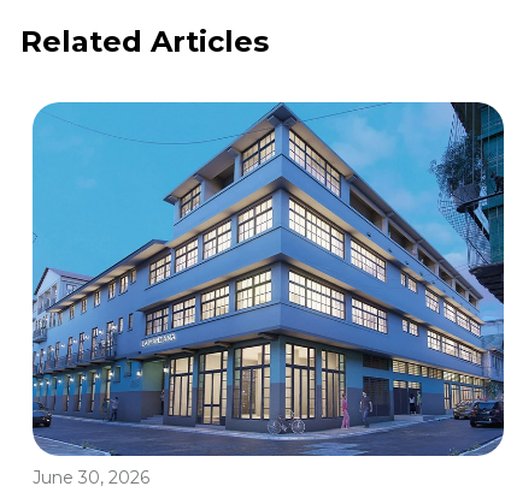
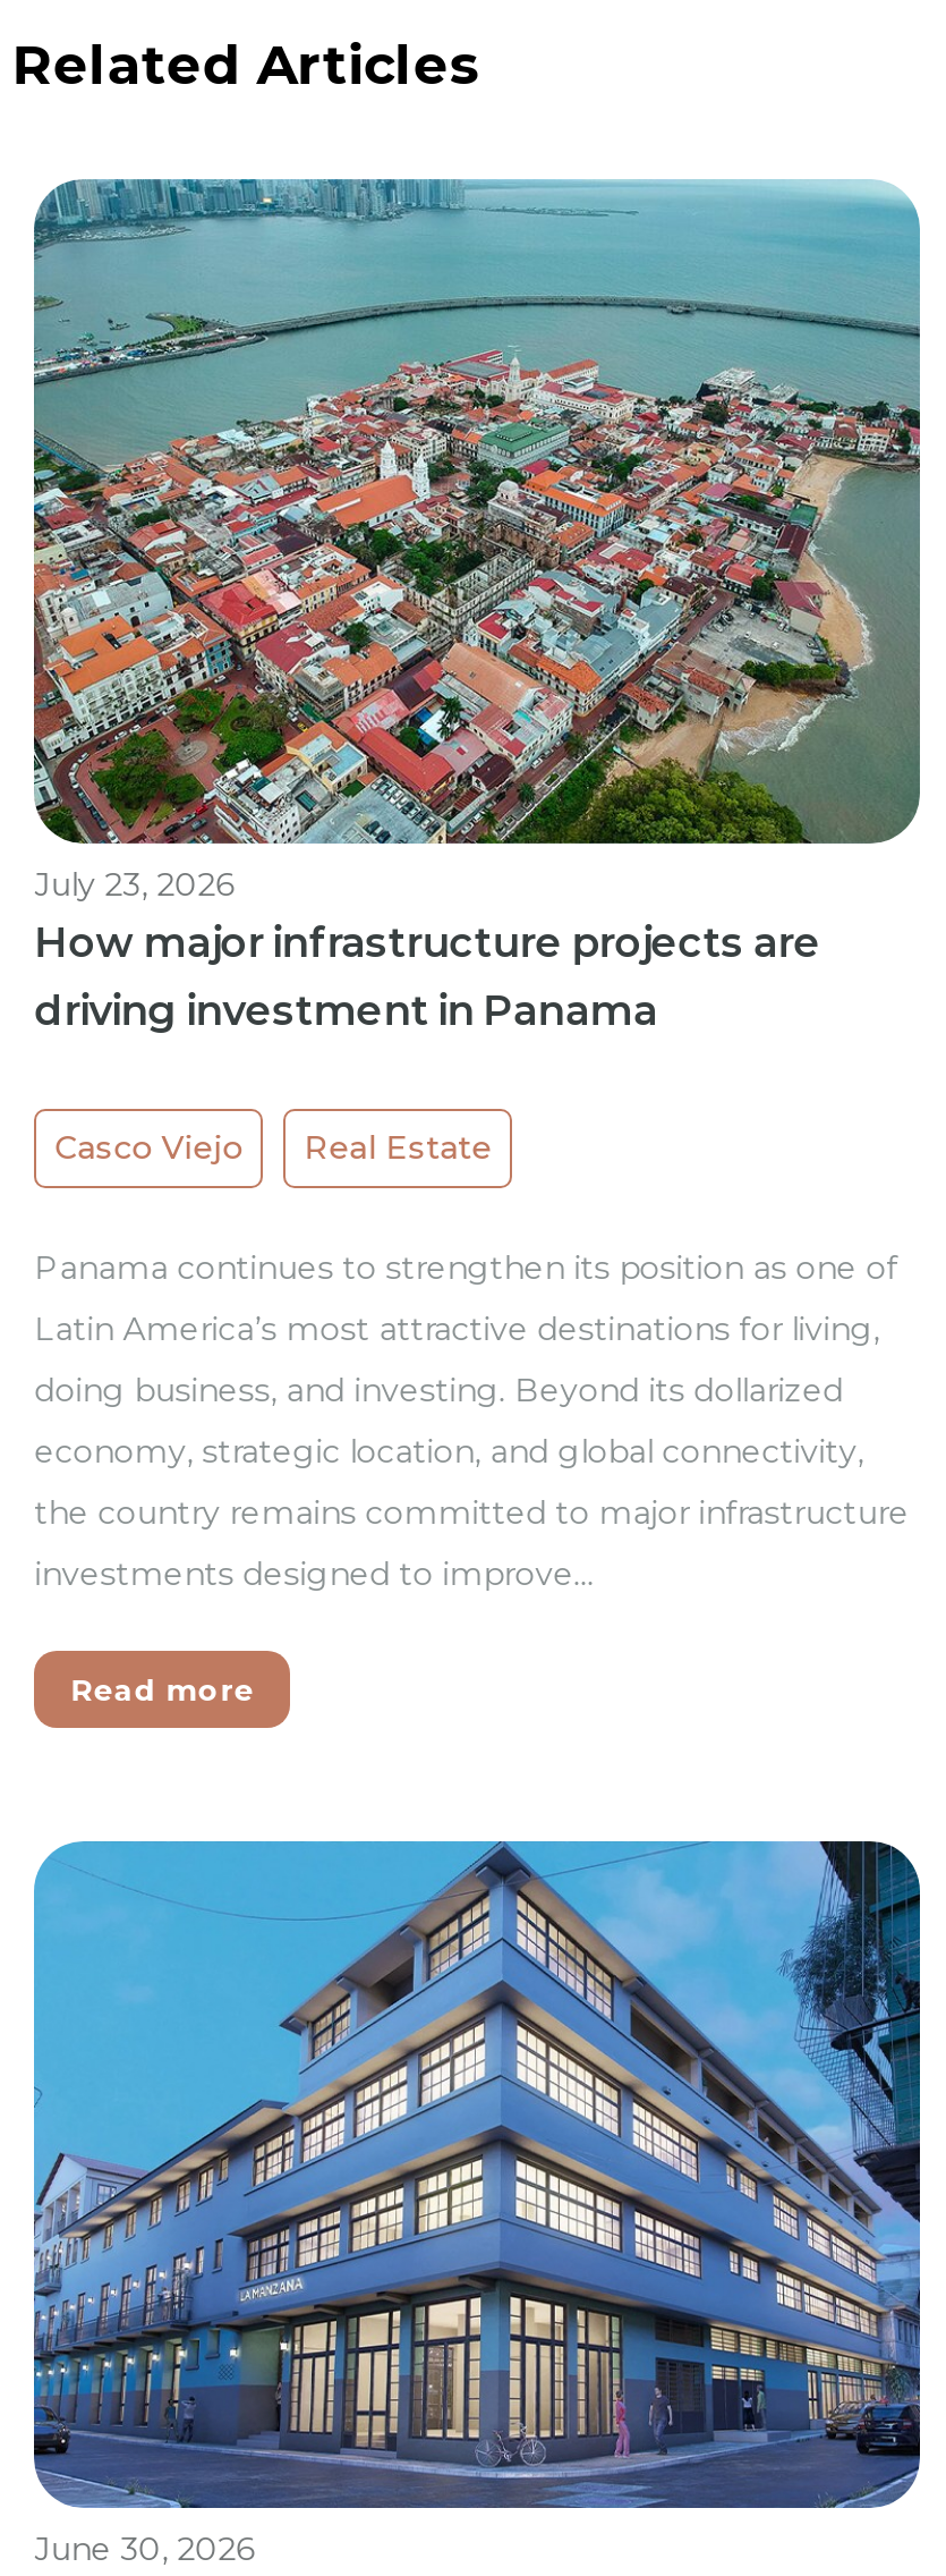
+ [image]
+ July 23, 2026
+ How major infrastructure projects are
+ driving investment in Panama
+ Casco Viejo
+ Real Estate
+ Panama continues to strengthen its position as one of
+ Latin America’s most attractive destinations for living,
+ doing business, and investing. Beyond its dollarized
+ economy, strategic location, and global connectivity,
+ the country remains committed to major infrastructure
+ investments designed to improve…
+ Read more
